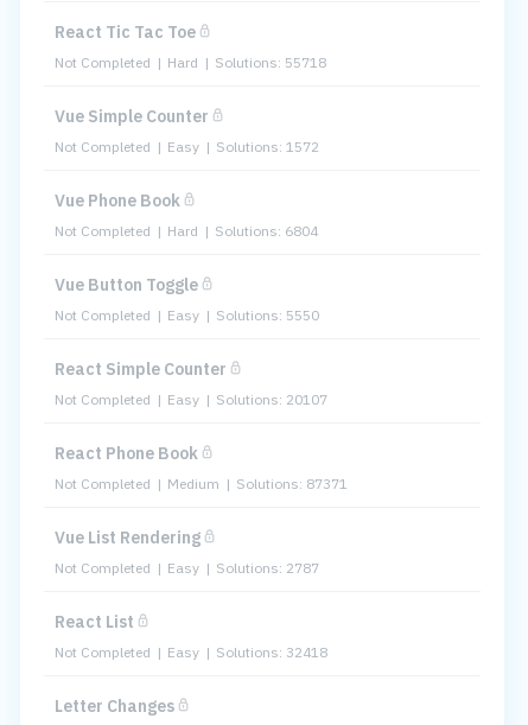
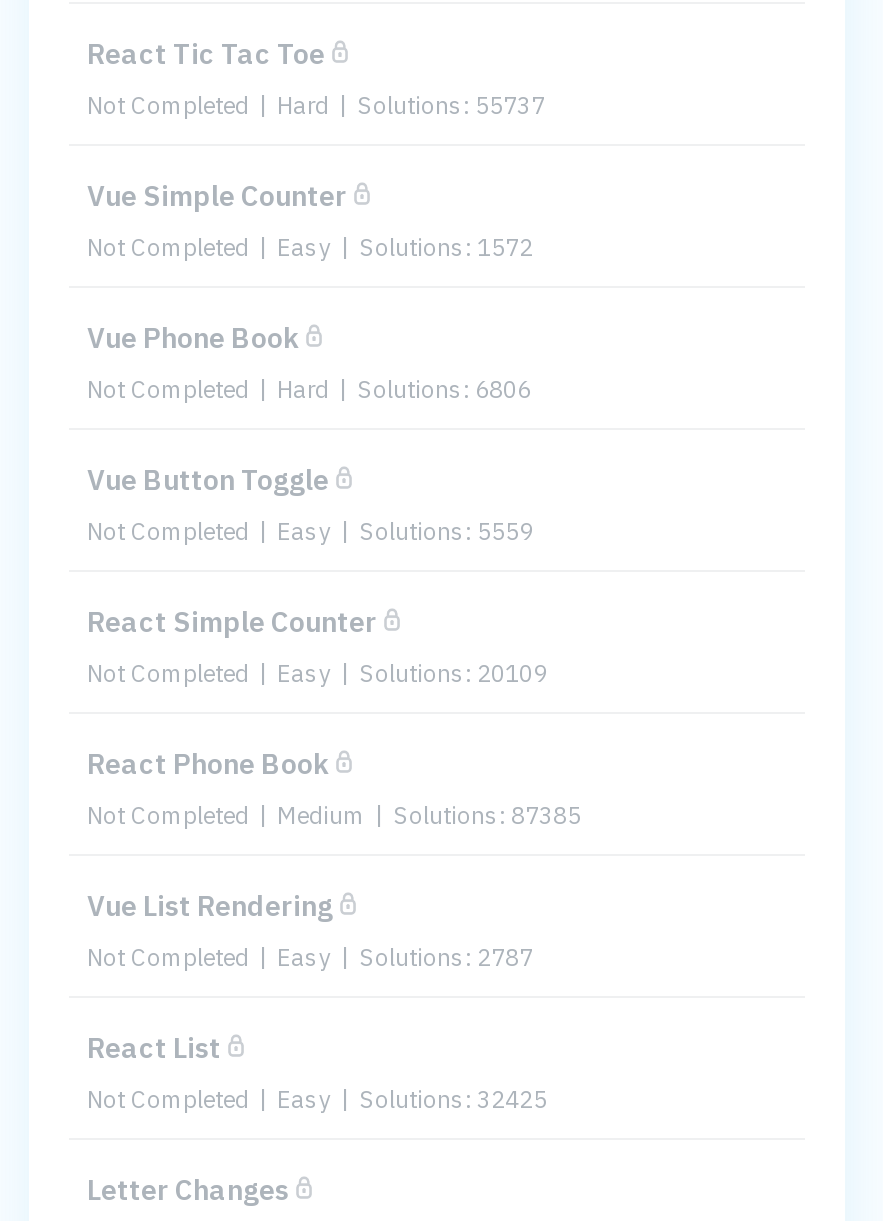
- Not Completed Hard Solutions: 55718
+ Not Completed Hard Solutions: 55737

- Not Completed Hard Solutions: 6804
+ Not Completed Hard Solutions: 6806

- Not Completed Easy Solutions: 5550
+ Not Completed Easy Solutions: 5559

- Not Completed Easy Solutions: 20107
+ Not Completed Easy Solutions: 20109

- Not Completed Medium Solutions: 87371
+ Not Completed Medium Solutions: 87385

- Not Completed Easy Solutions: 32418
+ Not Completed Easy Solutions: 32425
